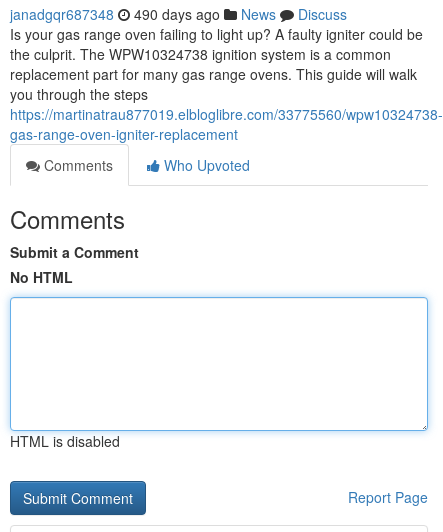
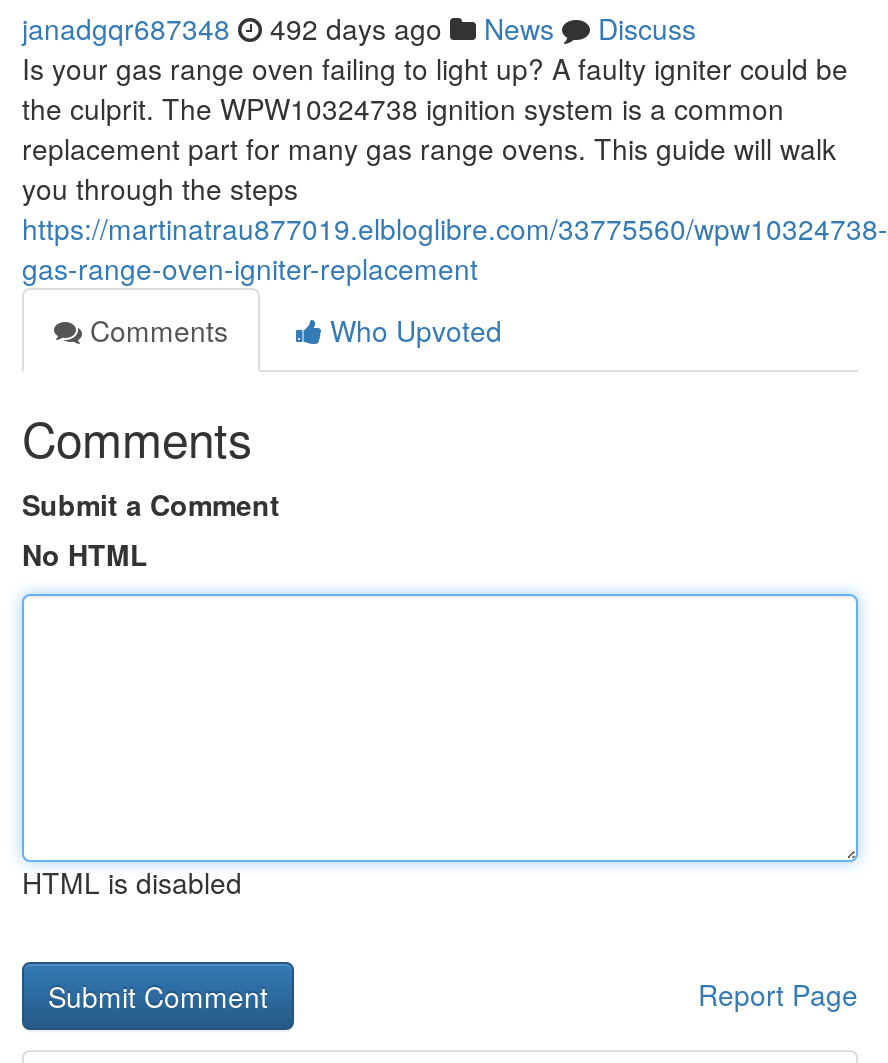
- janadgqr687348 490 days ago News Discuss
+ janadgqr687348 492 days ago News Discuss
